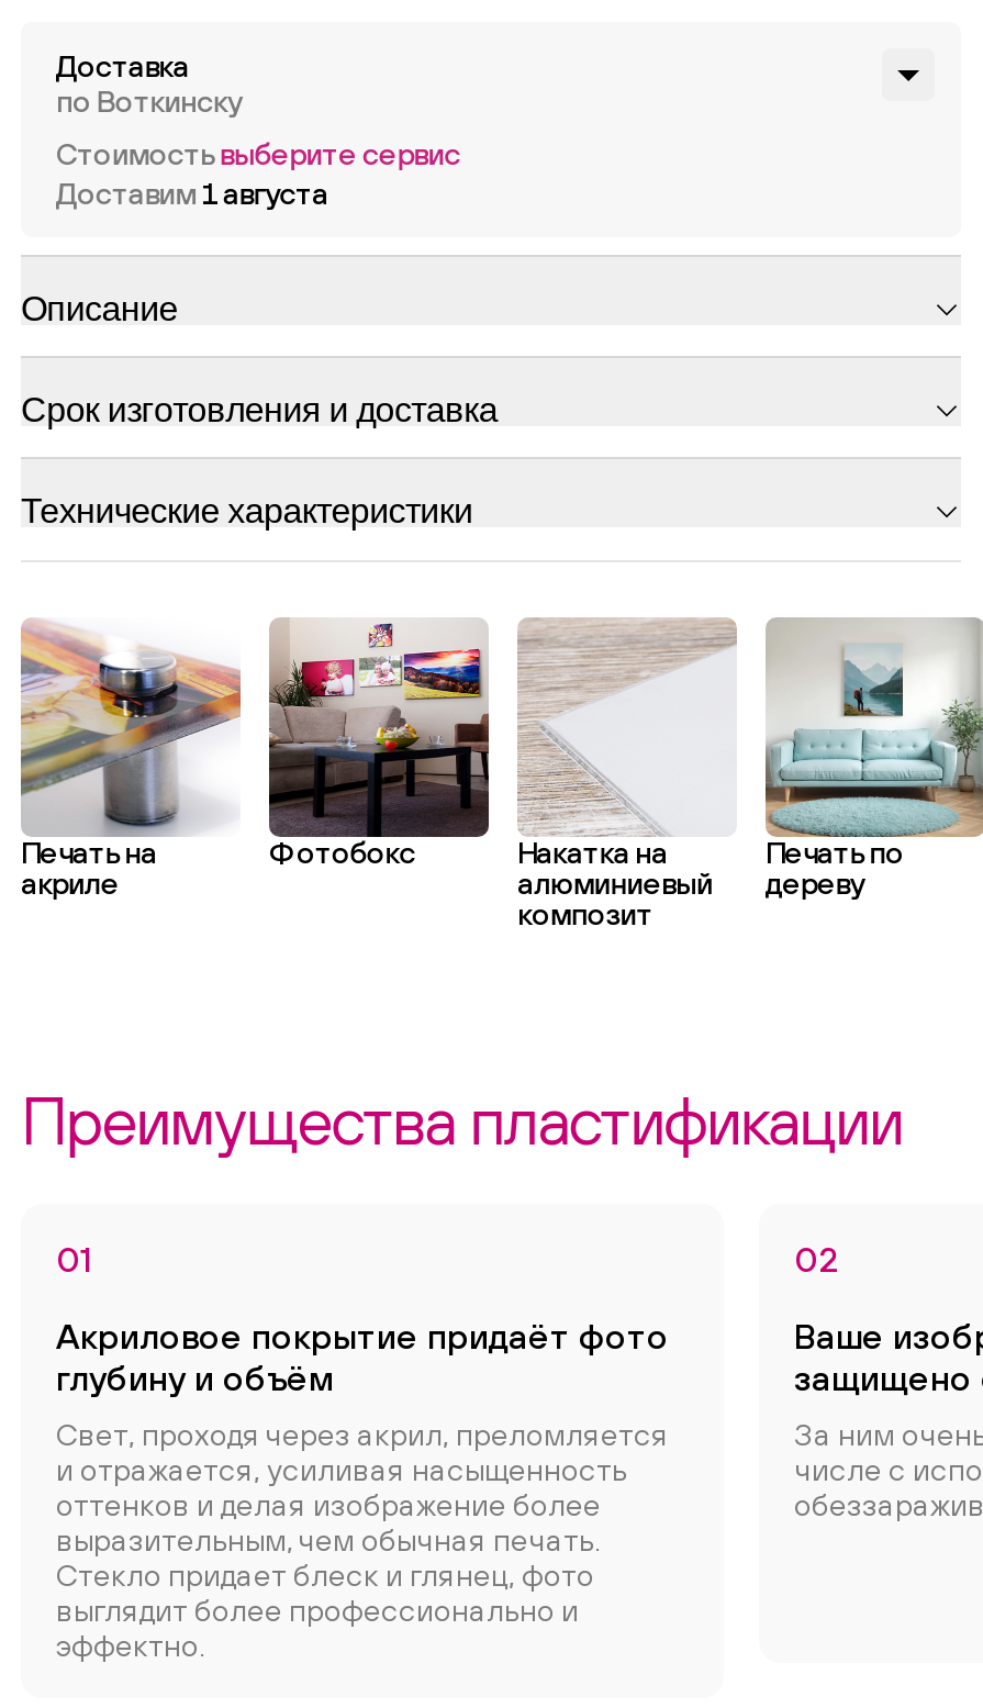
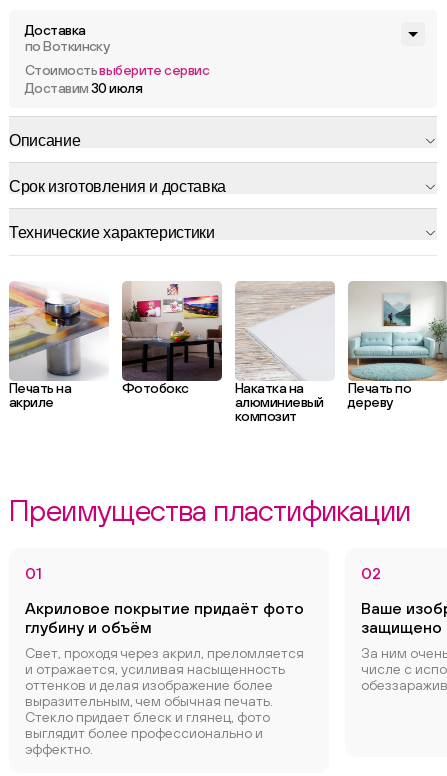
- Доставим 1 августа
+ Доставим 30 июля
